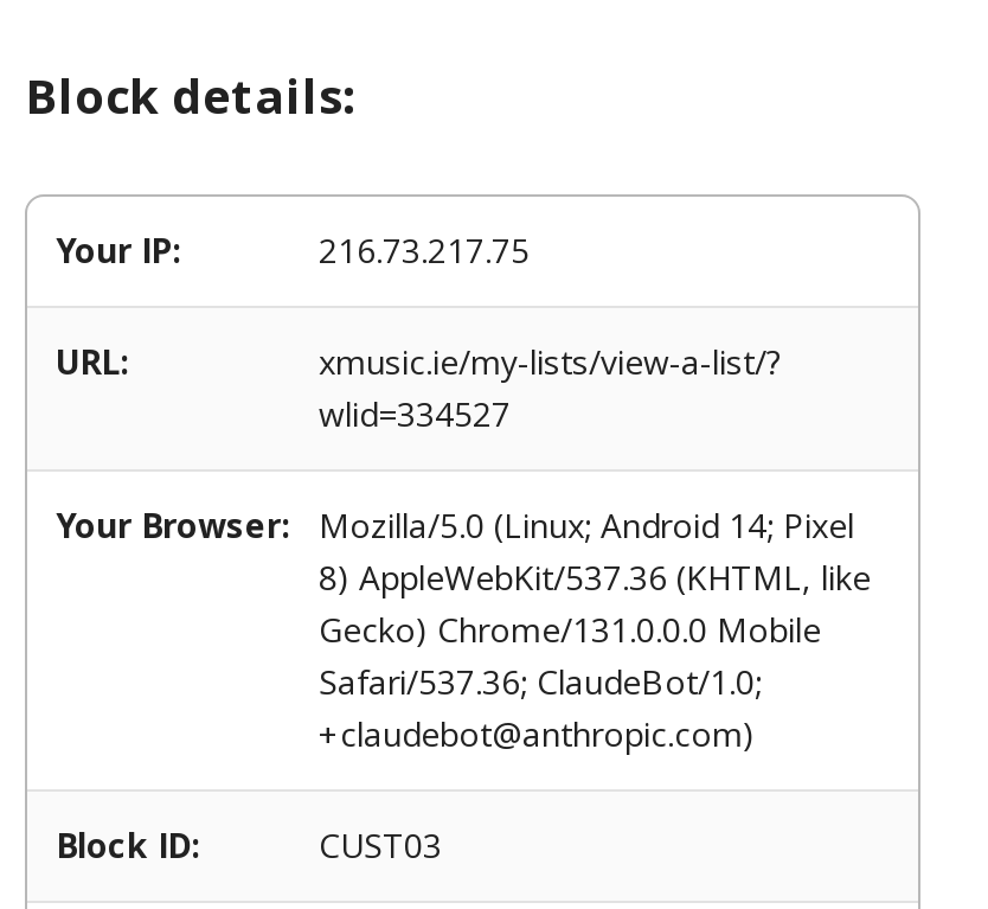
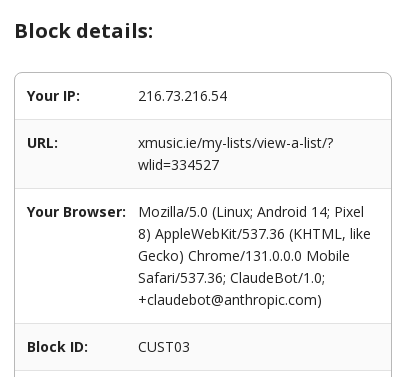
- 216.73.217.75
+ 216.73.216.54
